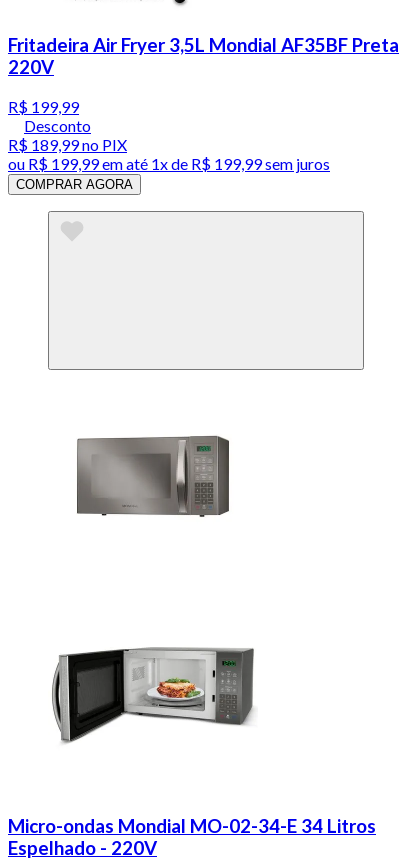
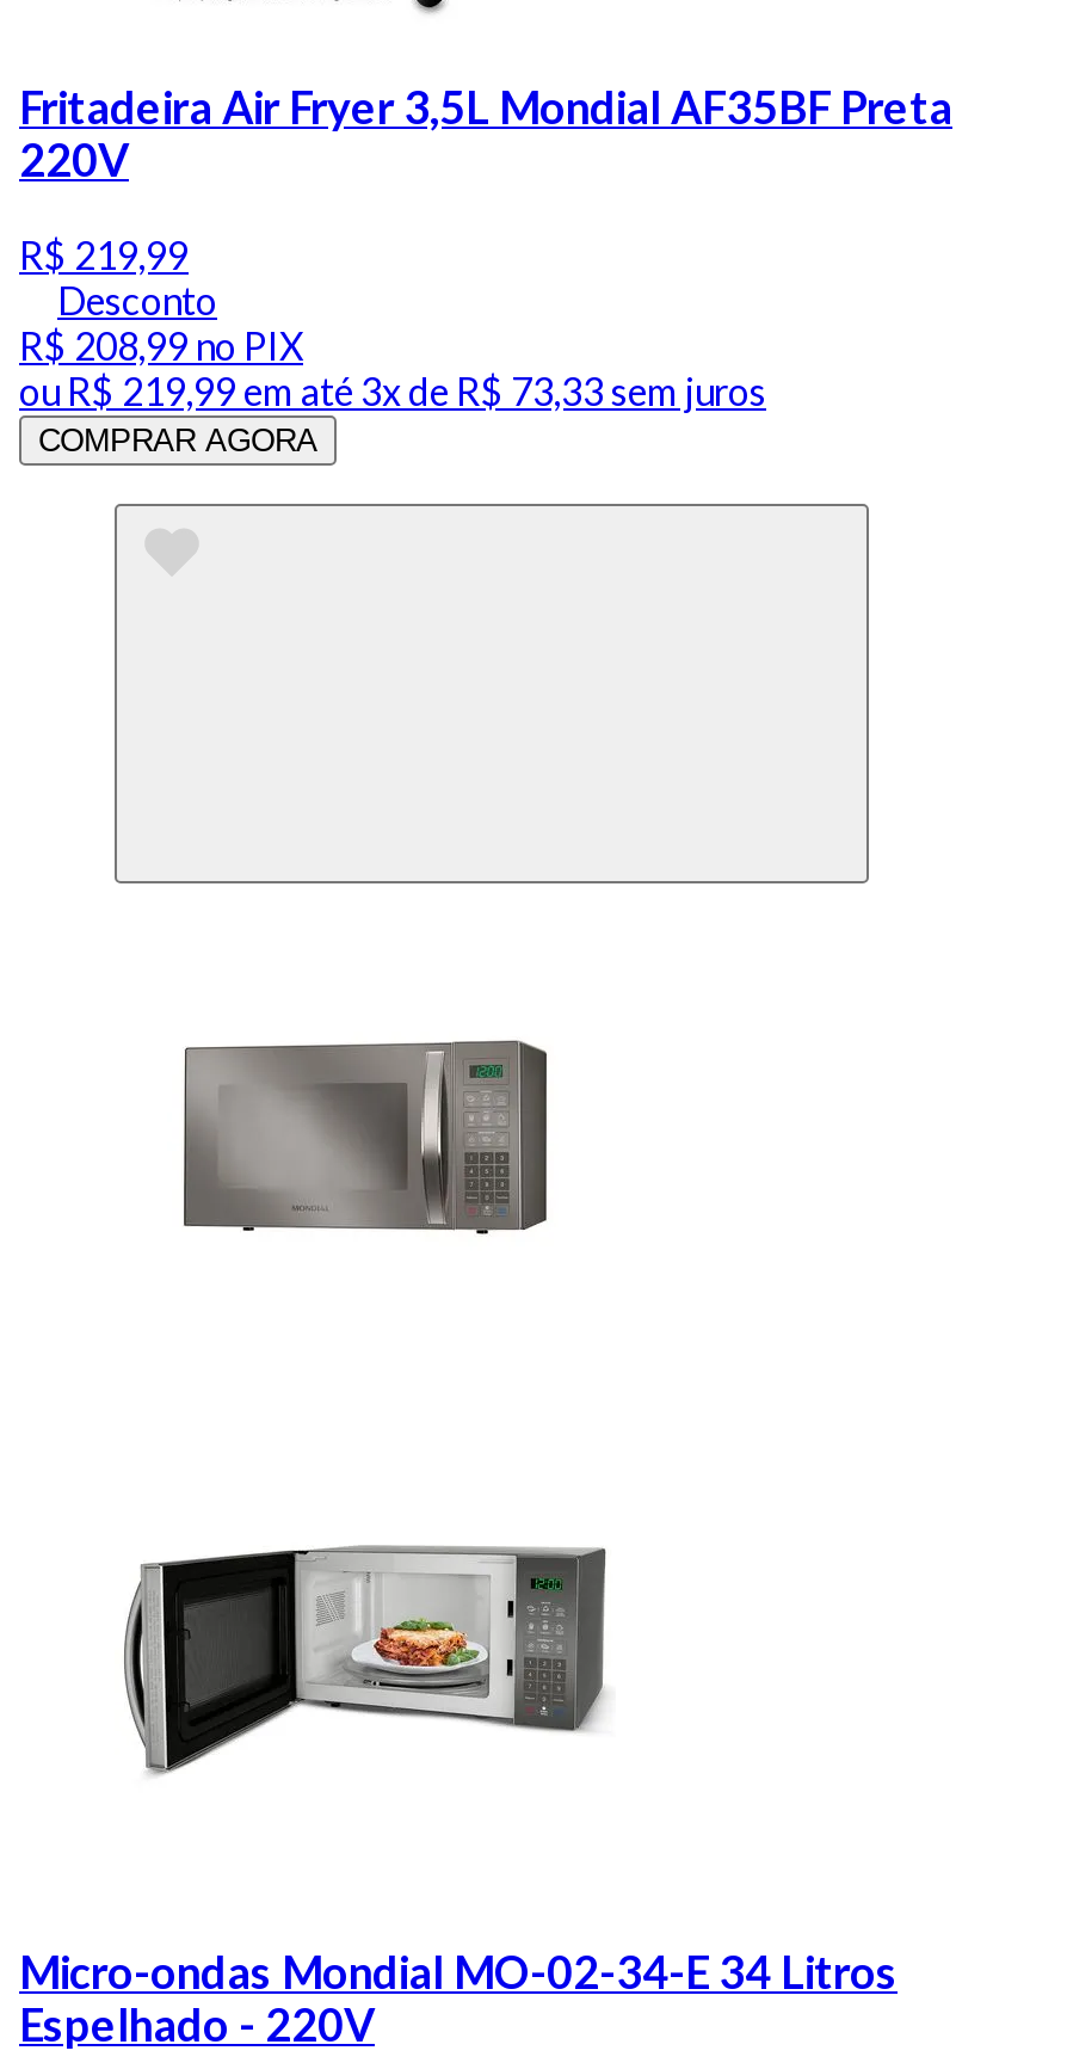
- R$ 199,99
+ R$ 219,99

- R$ 189,99no PIX
+ R$ 208,99no PIX

- ouR$ 199,99em até 1x de R$ 199,99 sem juros
+ ouR$ 219,99em até 3x de R$ 73,33 sem juros
